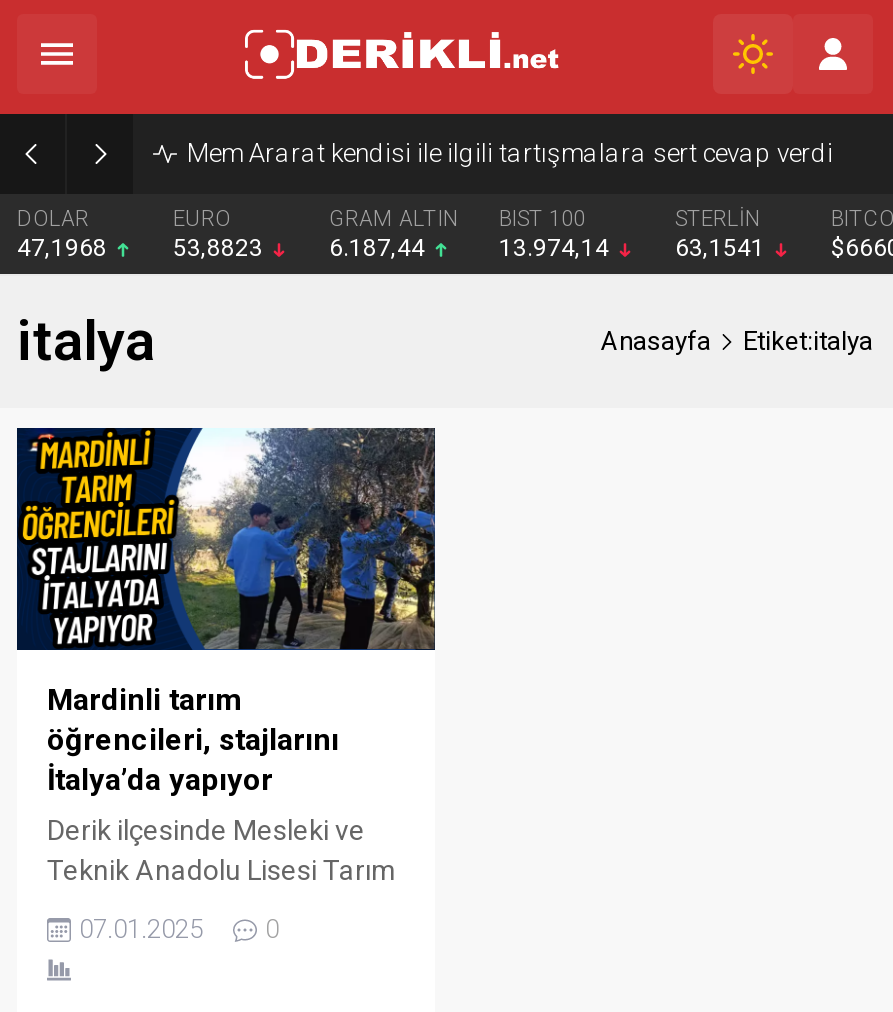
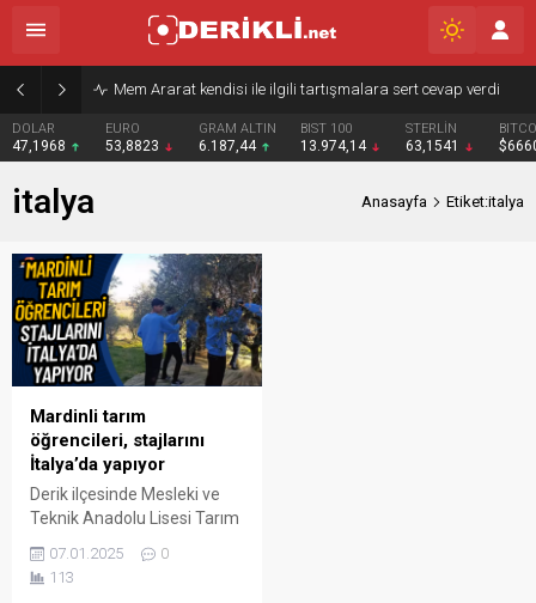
+ 113
